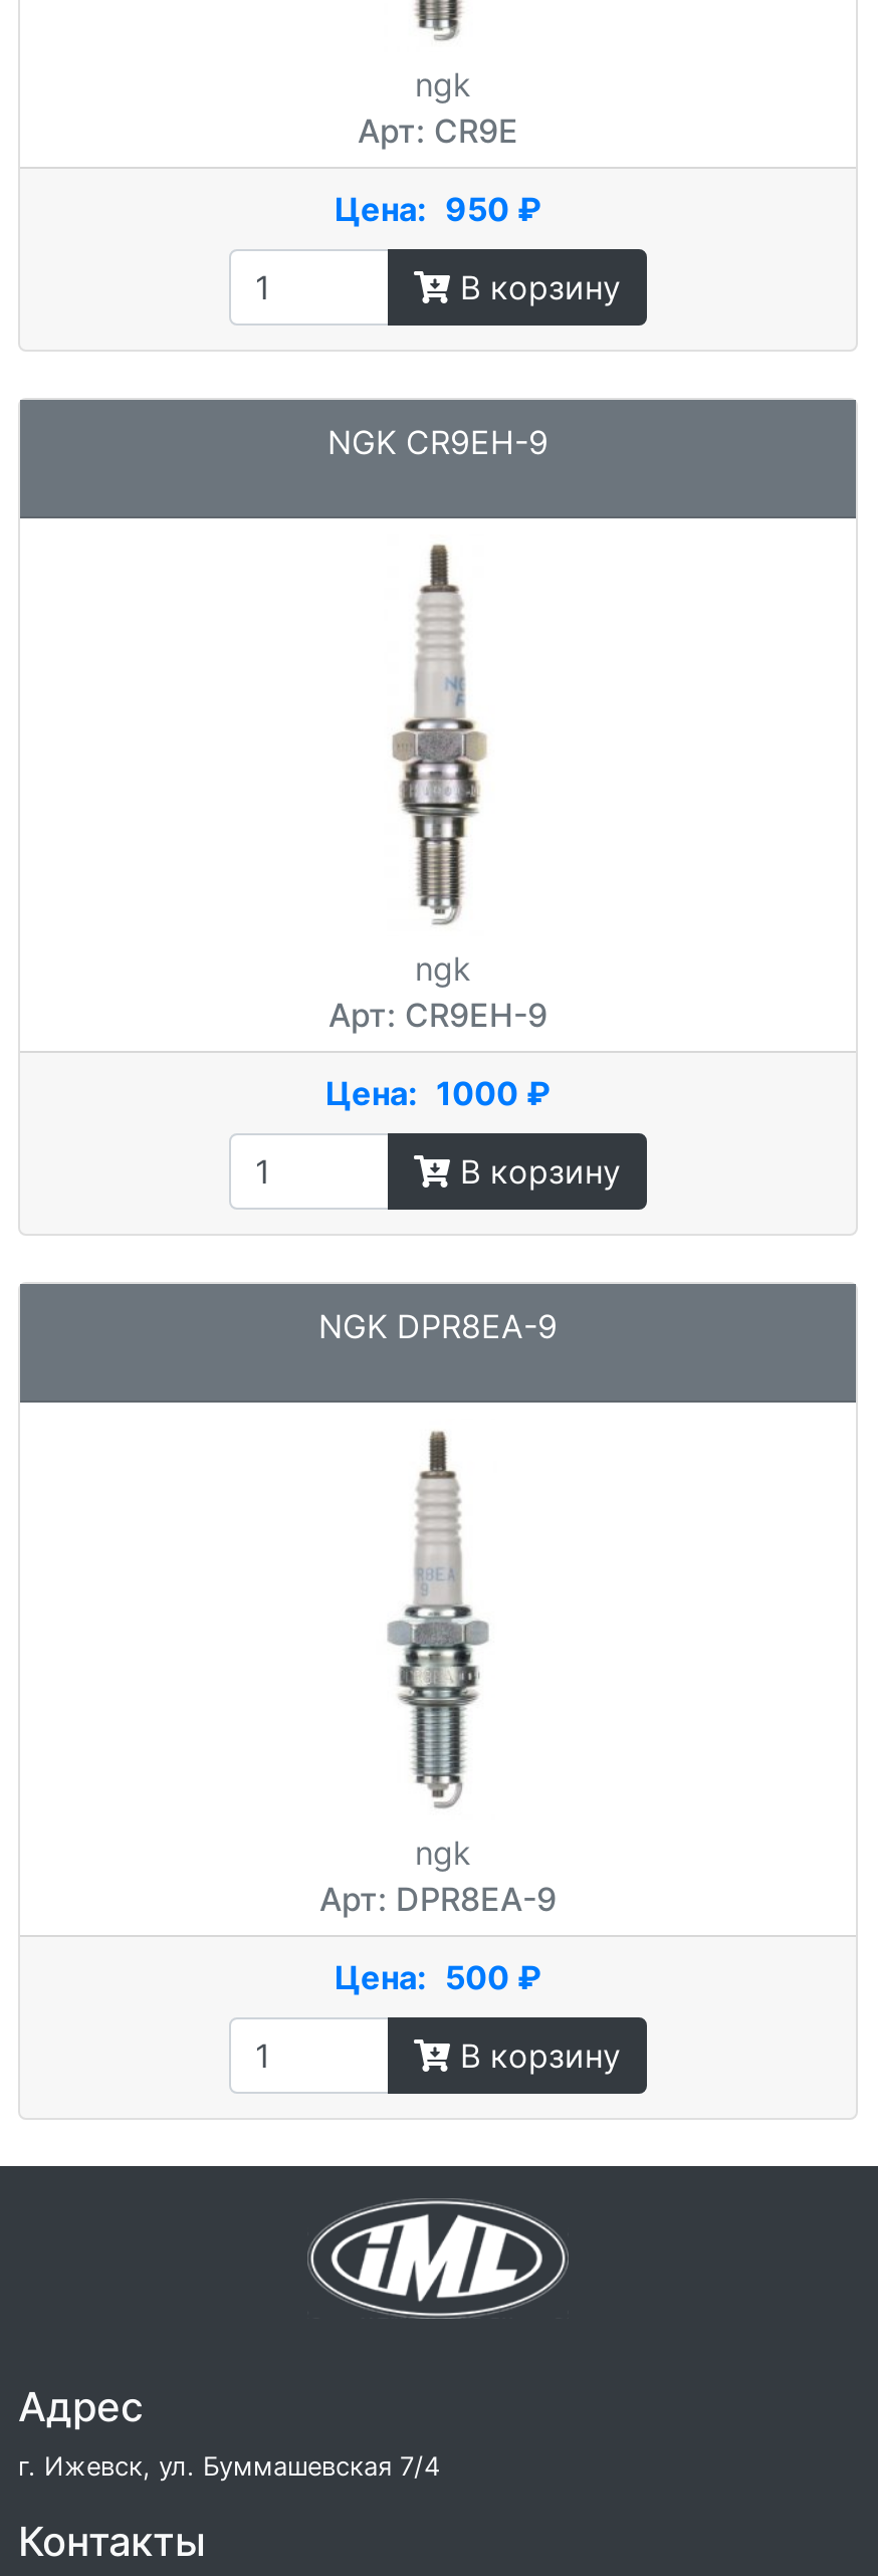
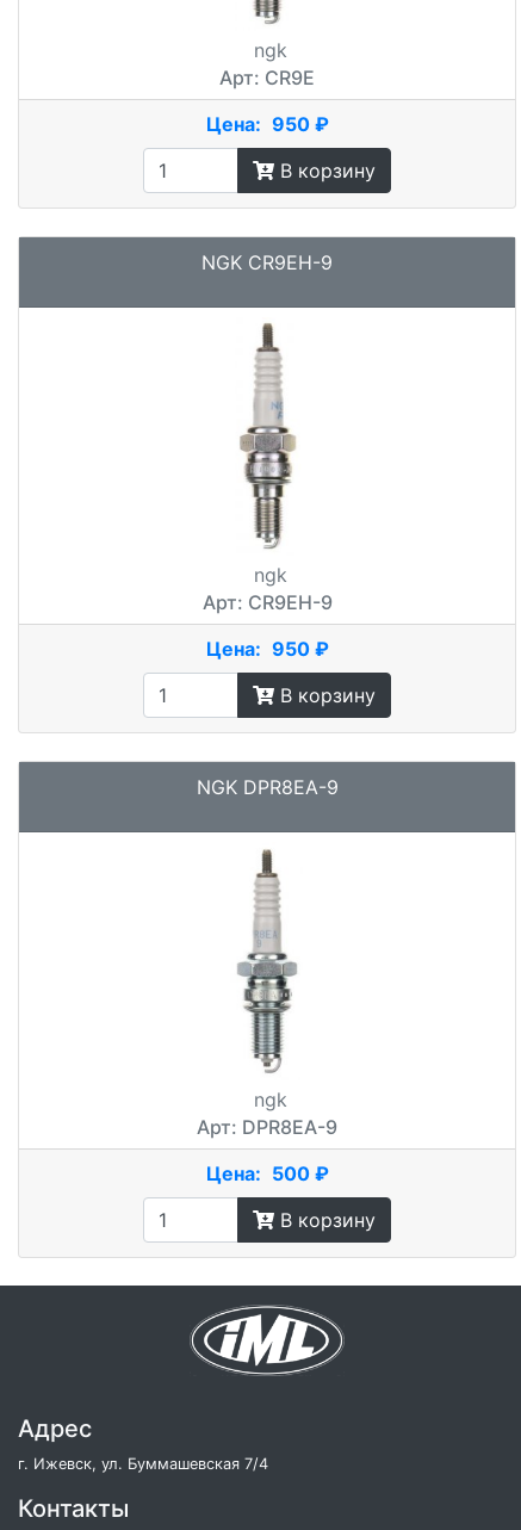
- Цена: 1000 ₽
+ Цена: 950 ₽
